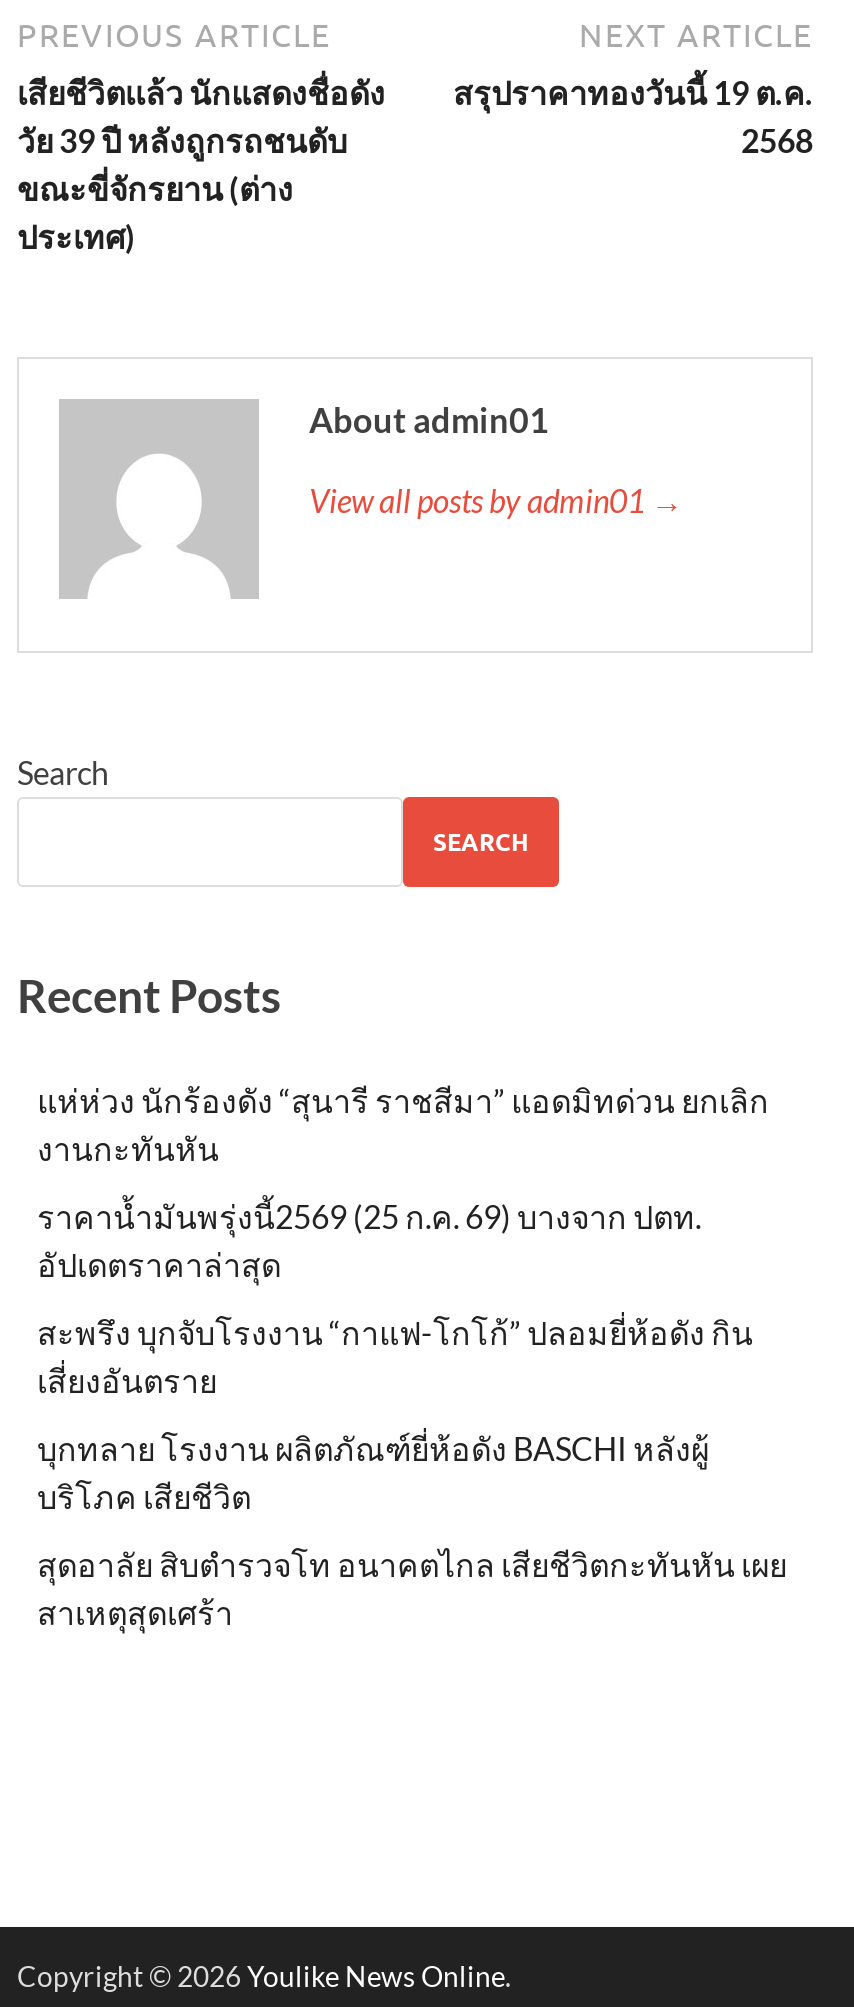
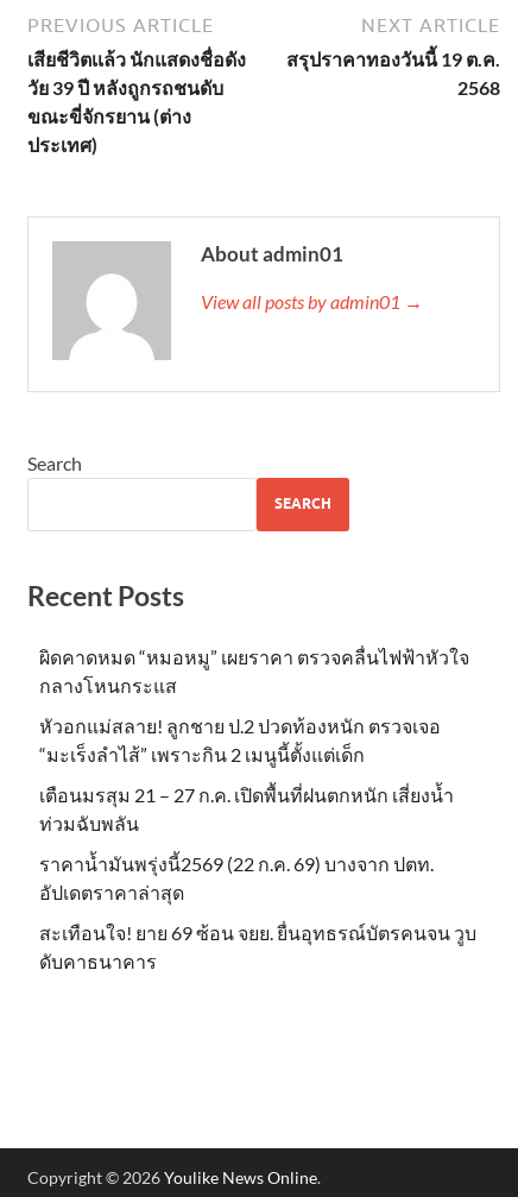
- แห่ห่วง นักร้องดัง “สุนารี ราชสีมา” แอดมิทด่วน ยกเลิก
- งานกะทันหัน
- ราคาน้ำมันพรุ่งนี้2569 (25 ก.ค. 69) บางจาก ปตท.
+ ผิดคาดหมด “หมอหมู” เผยราคา ตรวจคลื่นไฟฟ้าหัวใจ
+ กลางโหนกระแส
+ หัวอกแม่สลาย! ลูกชาย ป.2 ปวดท้องหนัก ตรวจเจอ
+ “มะเร็งลำไส้” เพราะกิน 2 เมนูนี้ตั้งแต่เด็ก
+ เตือนมรสุม 21 – 27 ก.ค. เปิดพื้นที่ฝนตกหนัก เสี่ยงน้ำ
+ ท่วมฉับพลัน
+ ราคาน้ำมันพรุ่งนี้2569 (22 ก.ค. 69) บางจาก ปตท.

moved down: อัปเดตราคาล่าสุด

- สะพรึง บุกจับโรงงาน “กาแฟ-โกโก้” ปลอมยี่ห้อดัง กิน
- เสี่ยงอันตราย
- บุกทลาย โรงงาน ผลิตภัณฑ์ยี่ห้อดัง BASCHI หลังผู้
- บริโภค เสียชีวิต
- สุดอาลัย สิบตำรวจโท อนาคตไกล เสียชีวิตกะทันหัน เผย
- สาเหตุสุดเศร้า
+ สะเทือนใจ! ยาย 69 ซ้อน จยย. ยื่นอุทธรณ์บัตรคนจน วูบ
+ ดับคาธนาคาร
